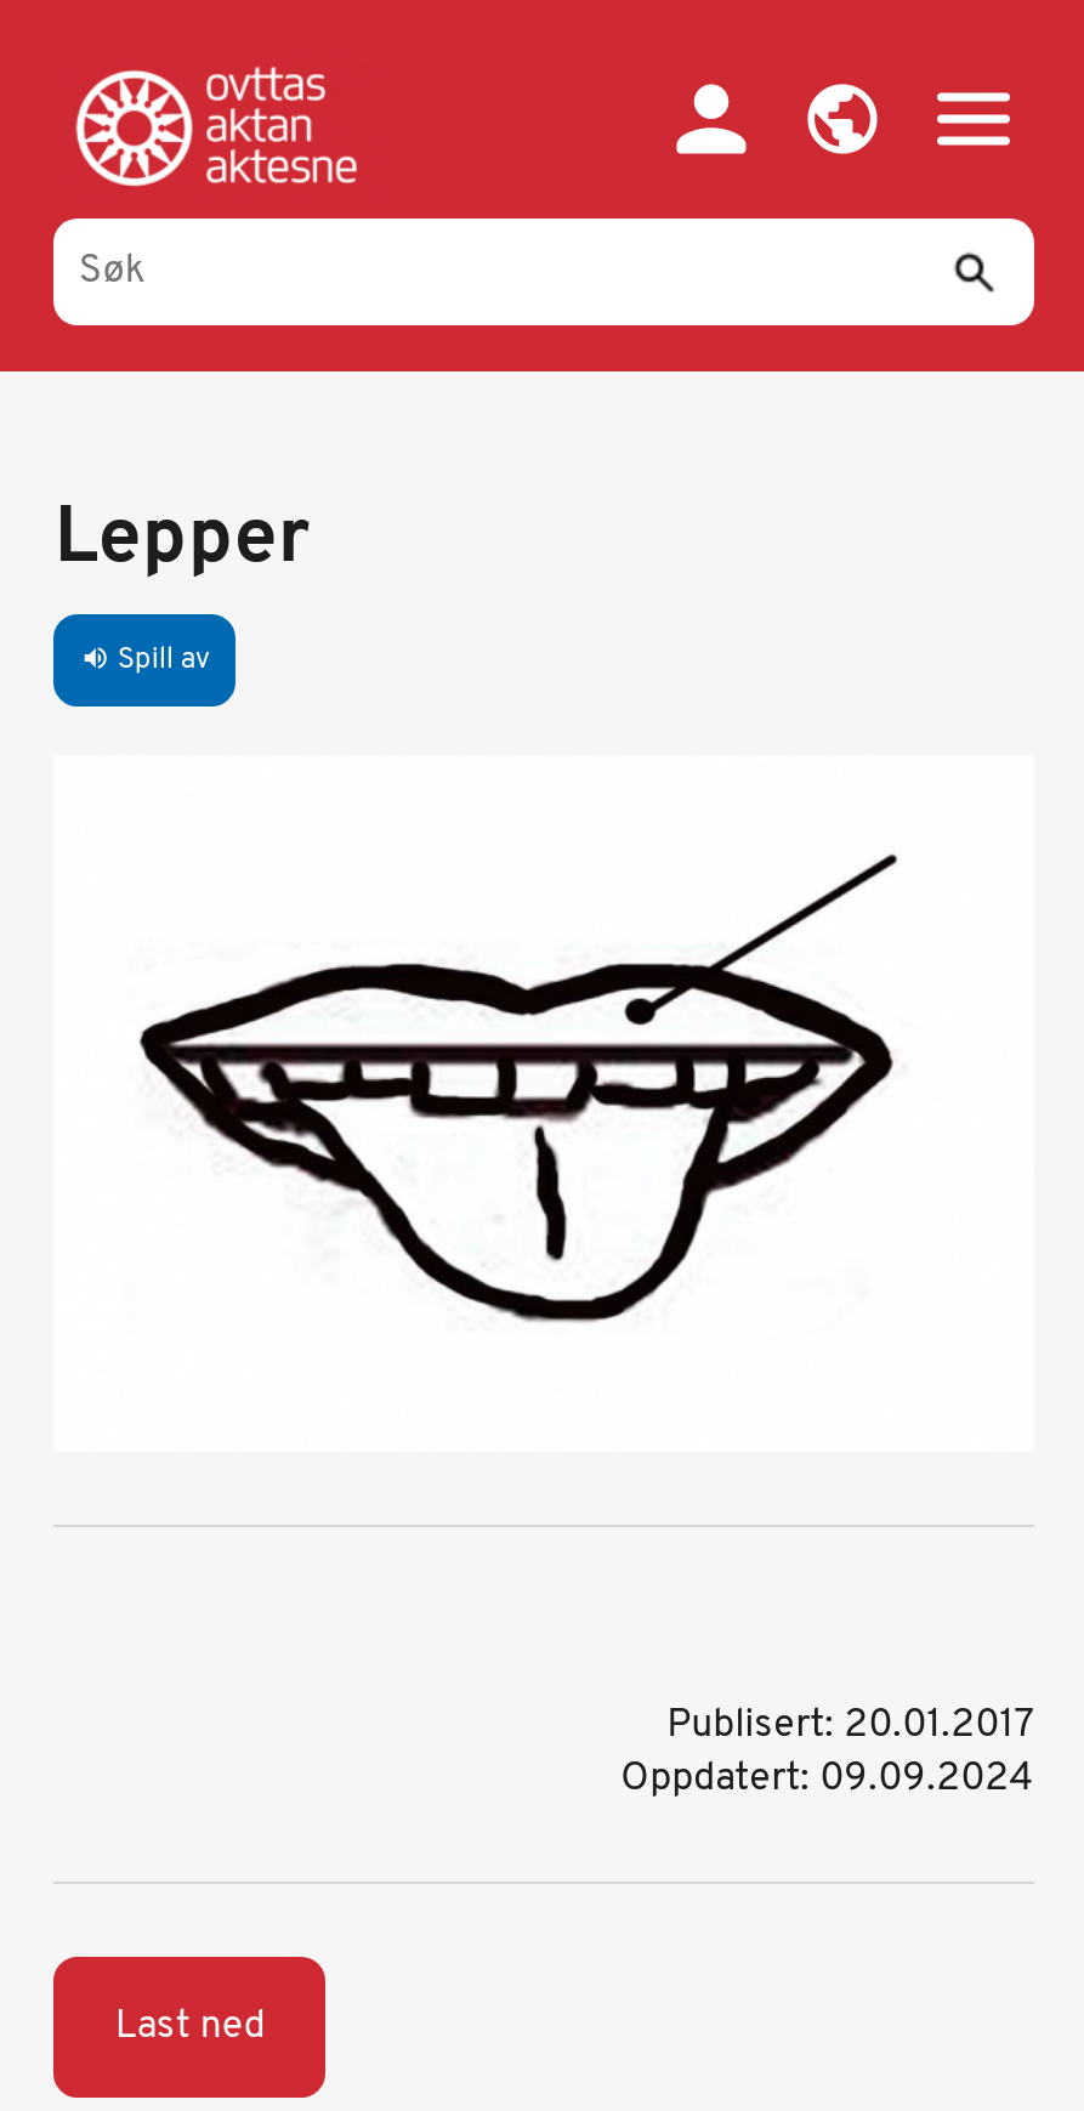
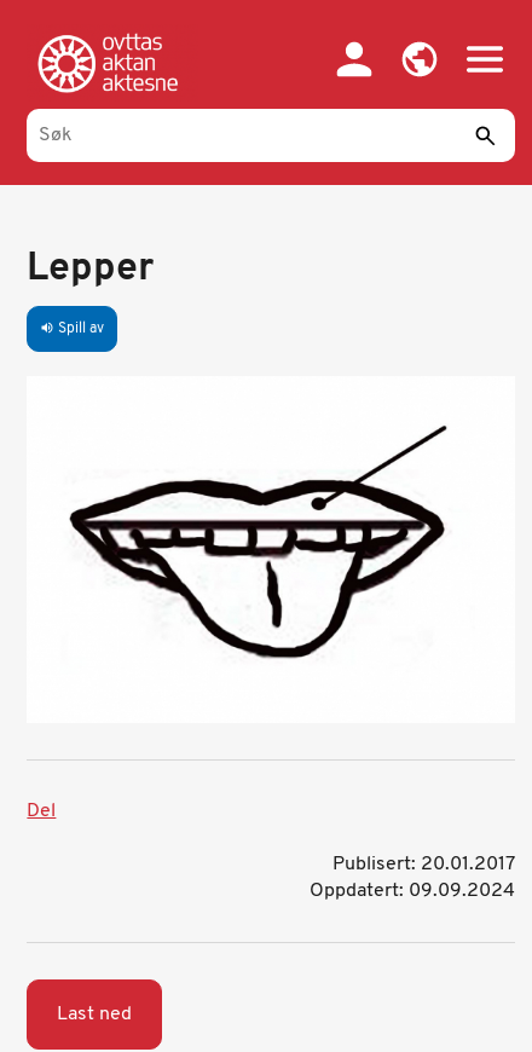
+ Del
